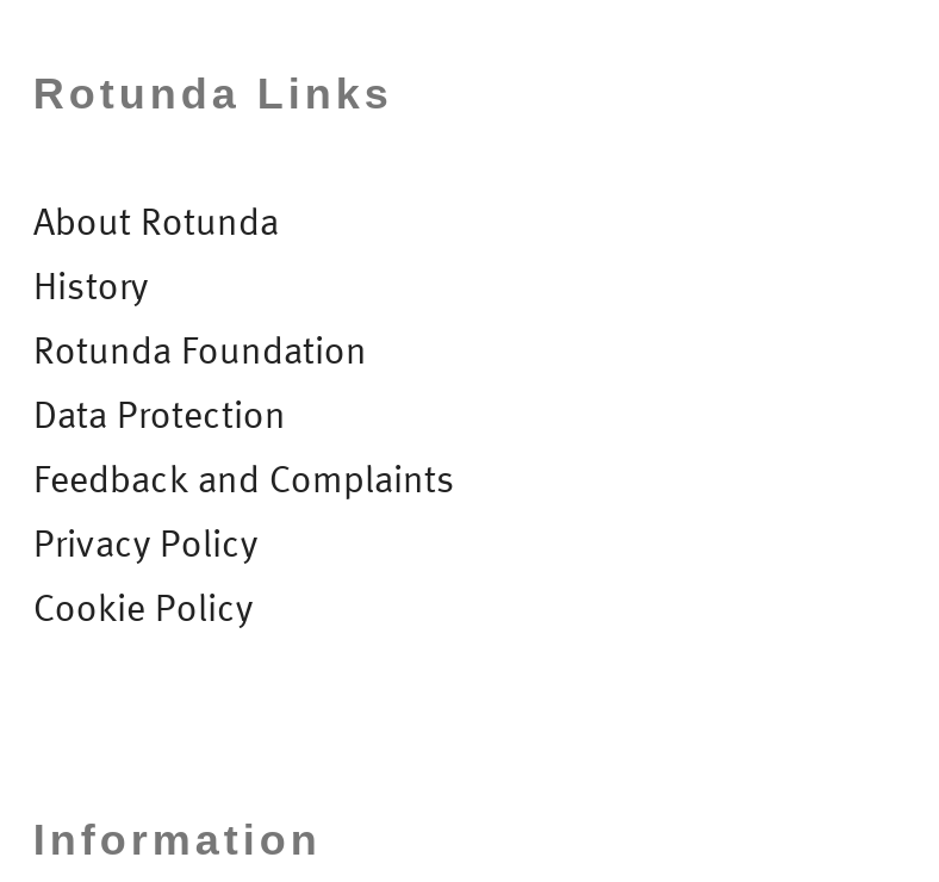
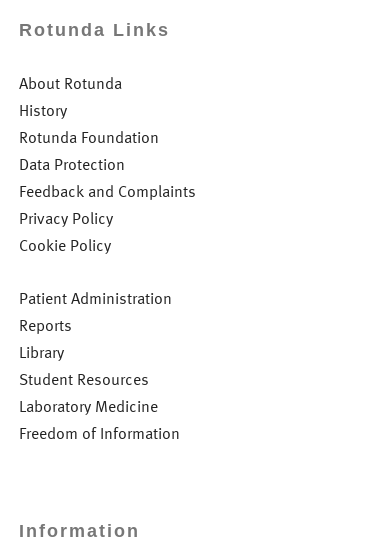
+ Patient Administration
+ Reports
+ Library
+ Student Resources
+ Laboratory Medicine
+ Freedom of Information
